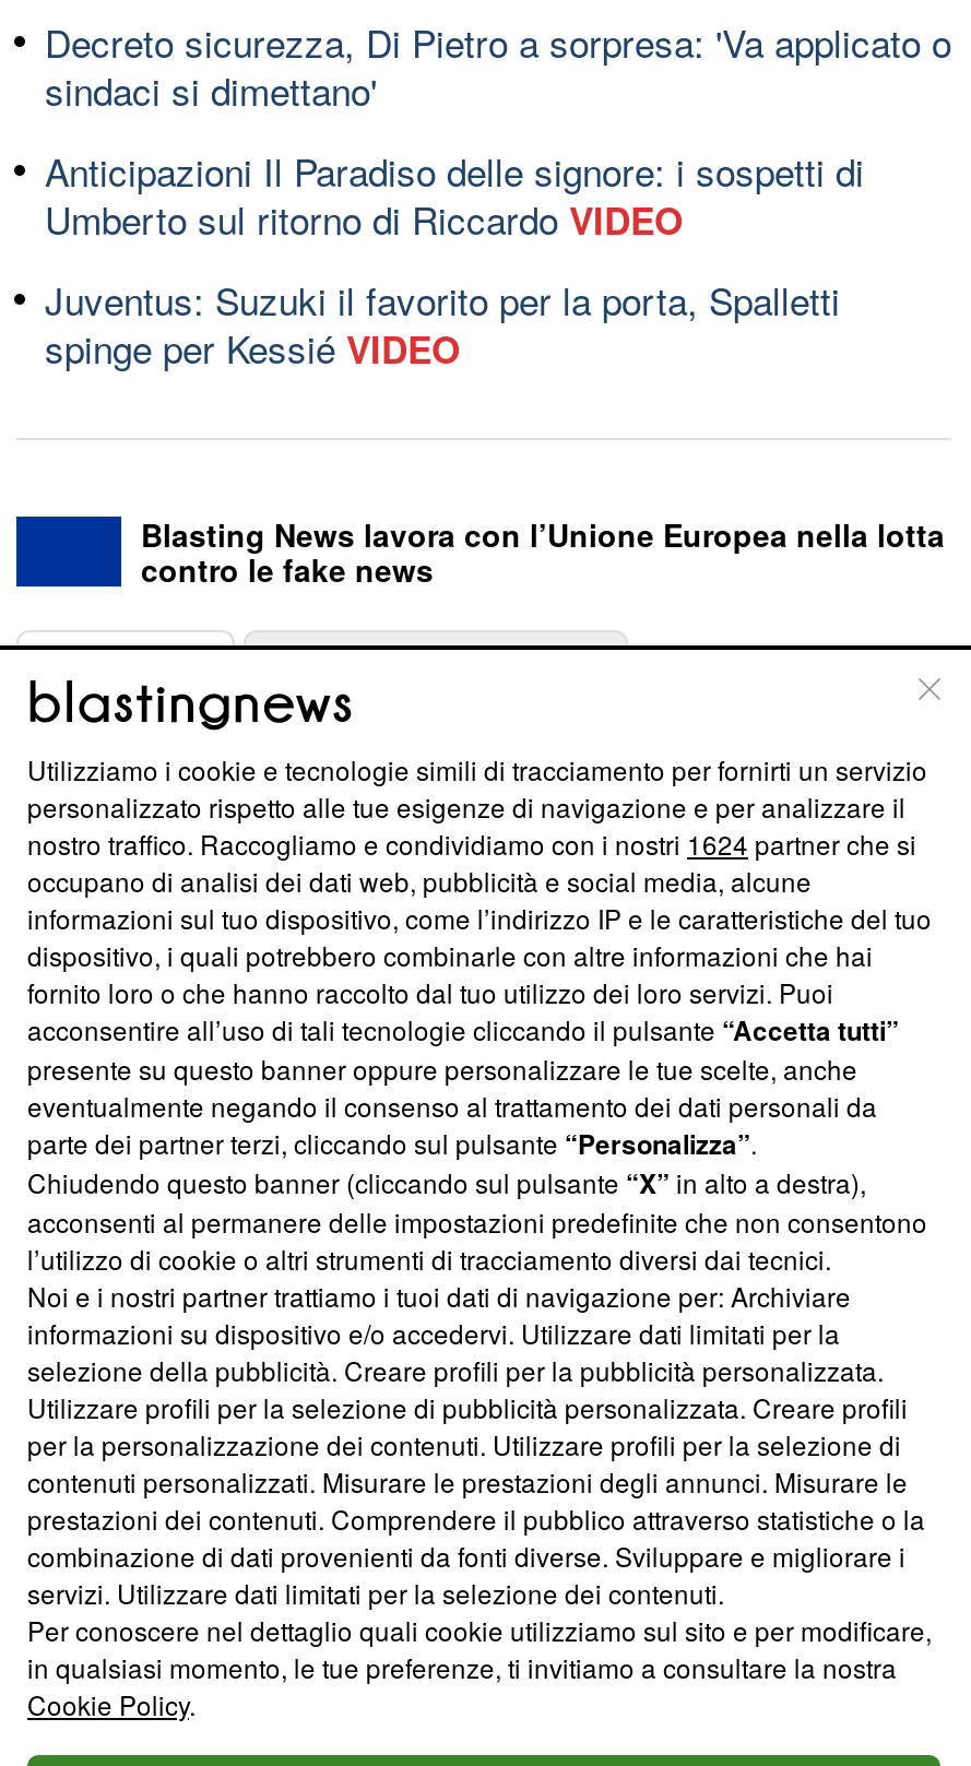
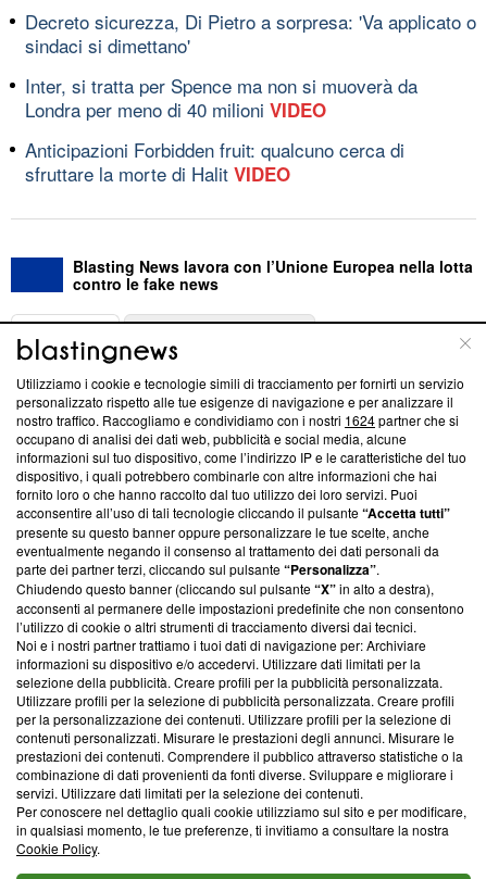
- Anticipazioni Il Paradiso delle signore: i sospetti di
- Umberto sul ritorno di RiccardoVIDEO
+ Inter, si tratta per Spence ma non si muoverà da
+ Londra per meno di 40 milioniVIDEO

- Juventus: Suzuki il favorito per la porta, Spalletti
- spinge per Kessié VIDEO
+ Anticipazioni Forbidden fruit: qualcuno cerca di
+ sfruttare la morte di Halit VIDEO
